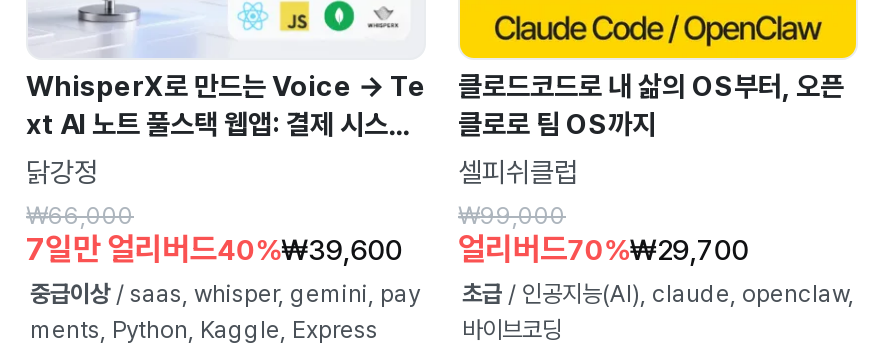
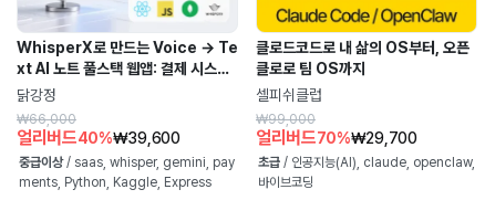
- 7일만 얼리버드40%₩39,600
+ 얼리버드40%₩39,600
